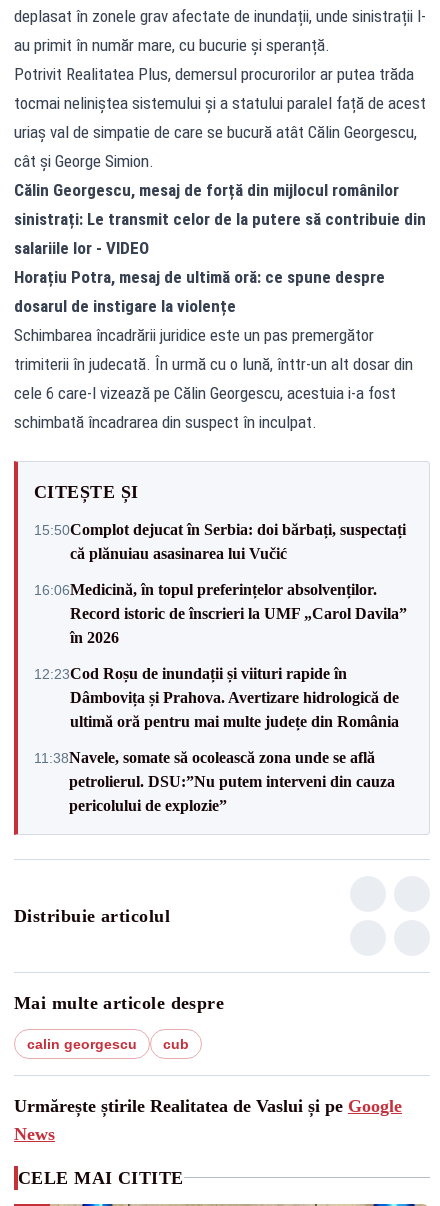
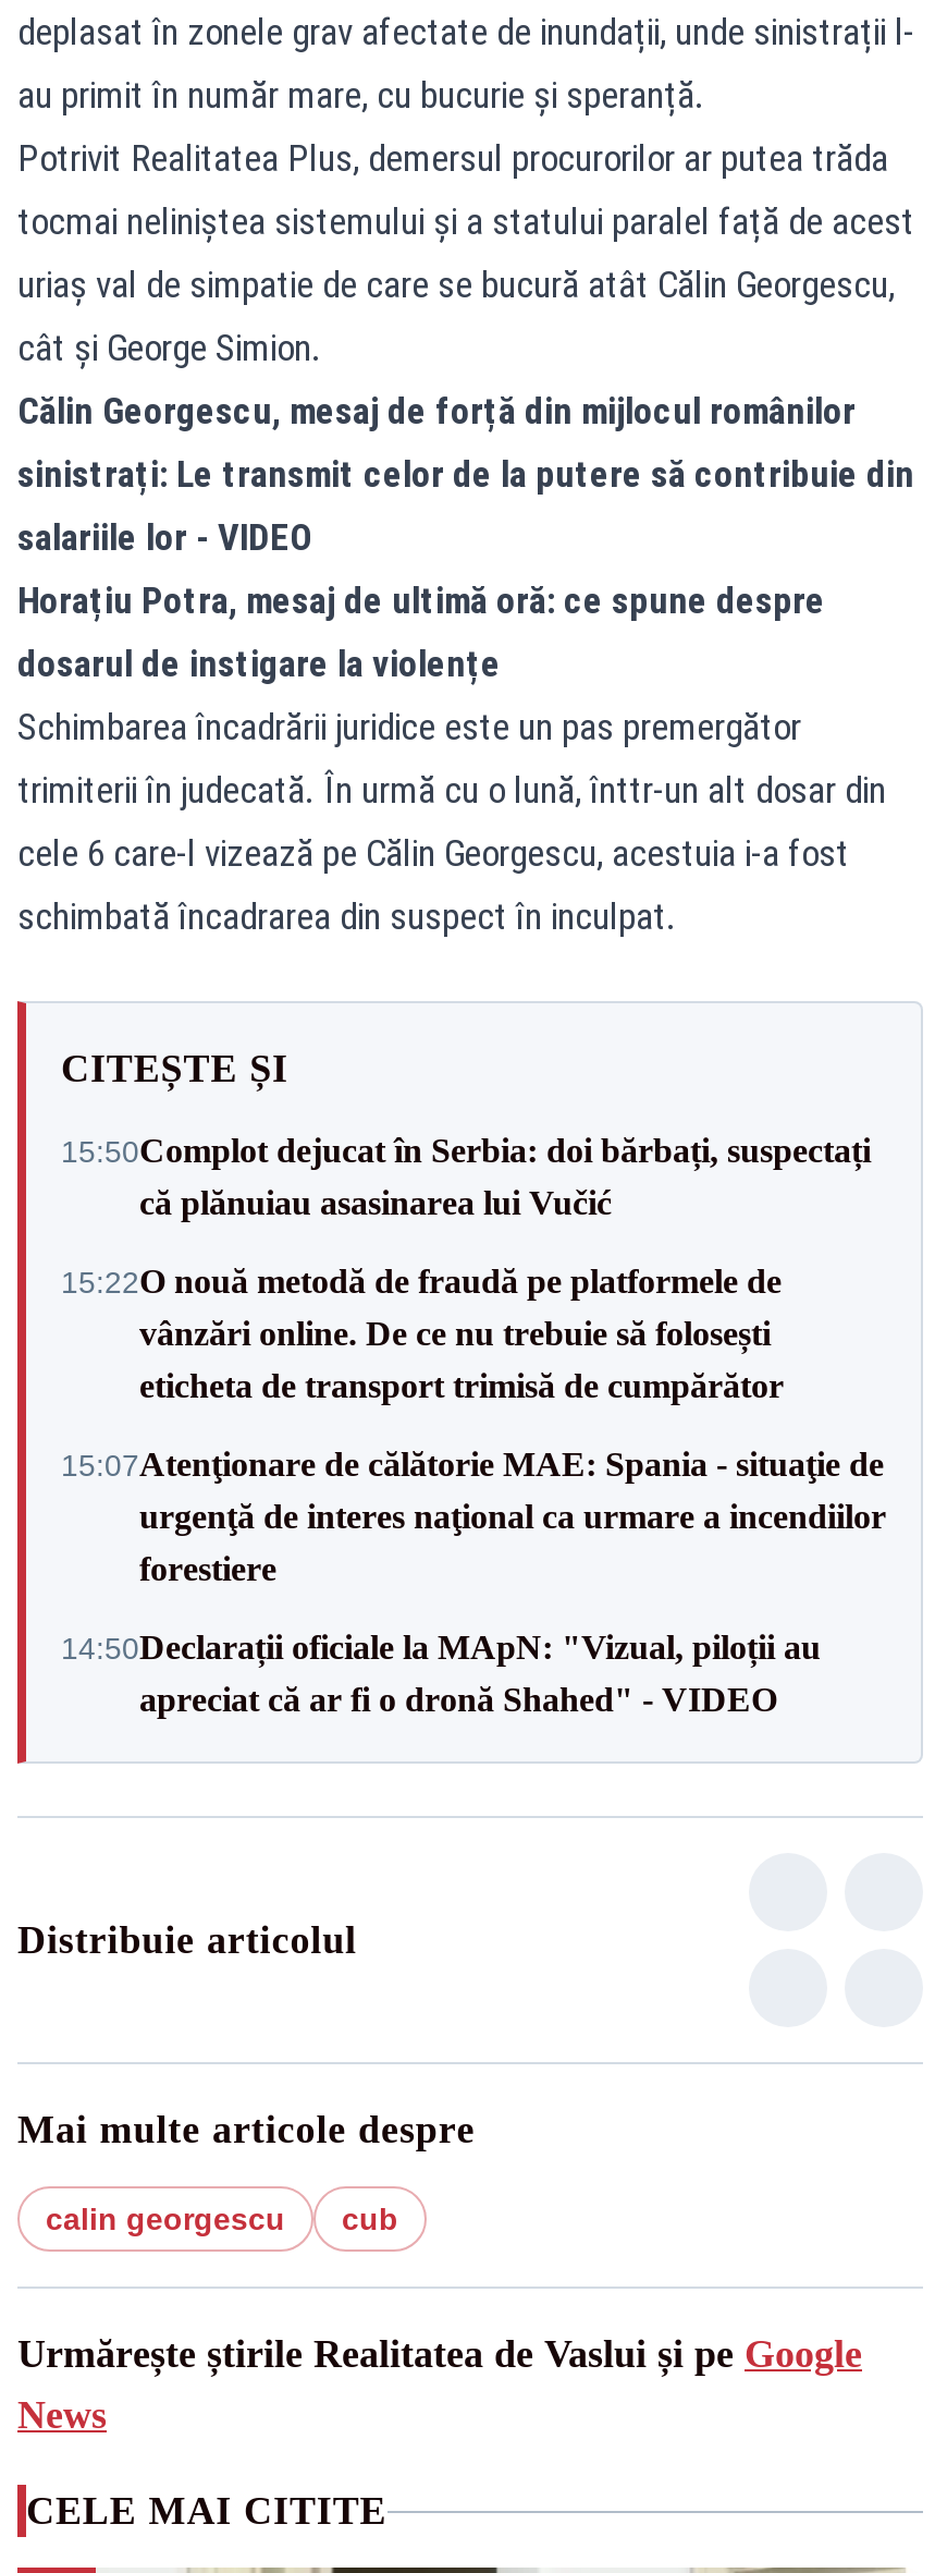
- 16:06Medicină, în topul preferințelor absolvenților.
- Record istoric de înscrieri la UMF „Carol Davila”
- în 2026
+ 15:22O nouă metodă de fraudă pe platformele de
+ vânzări online. De ce nu trebuie să folosești
+ eticheta de transport trimisă de cumpărător

- 12:23Cod Roșu de inundații și viituri rapide în
- Dâmbovița și Prahova. Avertizare hidrologică de
- ultimă oră pentru mai multe județe din România
+ 15:07Atenţionare de călătorie MAE: Spania - situaţie de
+ urgenţă de interes naţional ca urmare a incendiilor
+ forestiere

- 11:38Navele, somate să ocolească zona unde se află
- petrolierul. DSU:”Nu putem interveni din cauza
- pericolului de explozie”
+ 14:50Declarații oficiale la MApN: "Vizual, piloții au
+ apreciat că ar fi o dronă Shahed" - VIDEO
